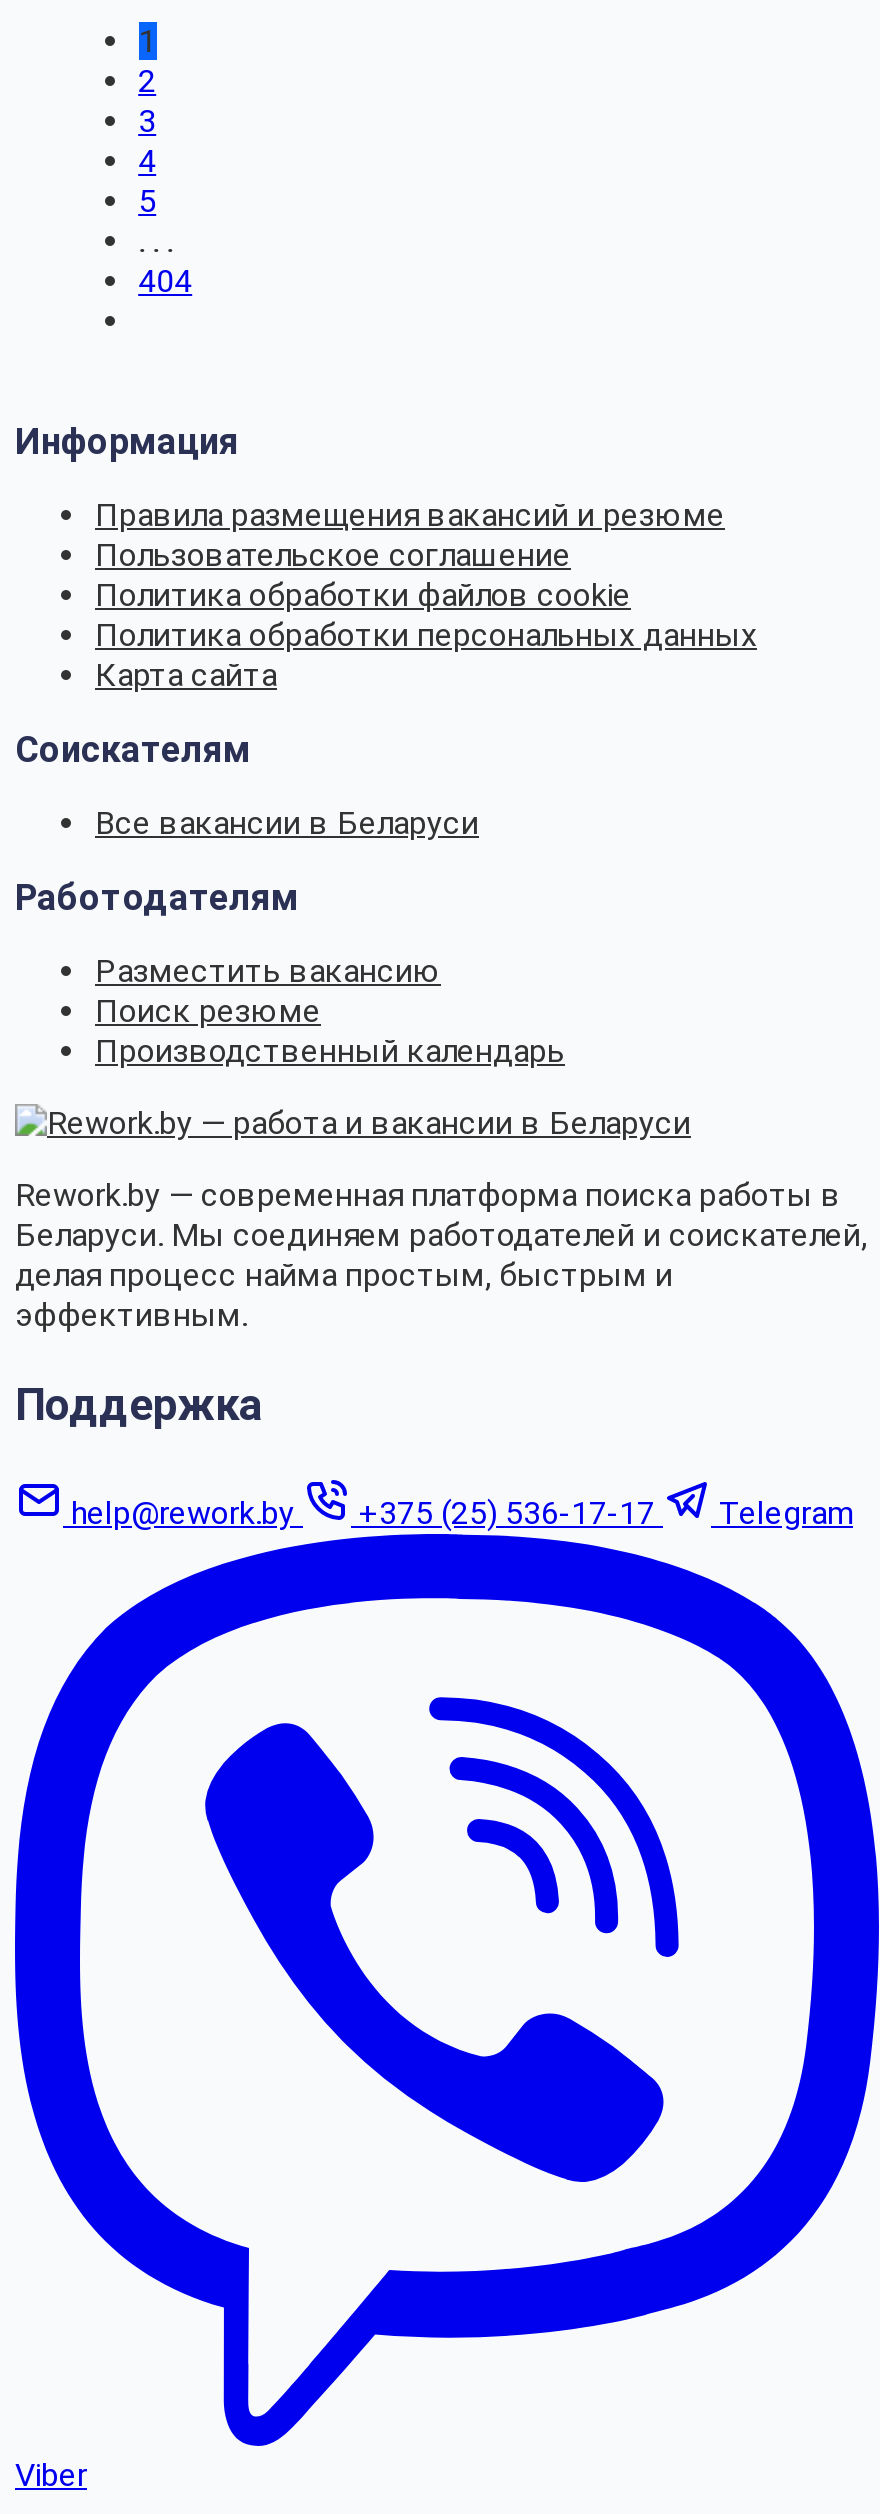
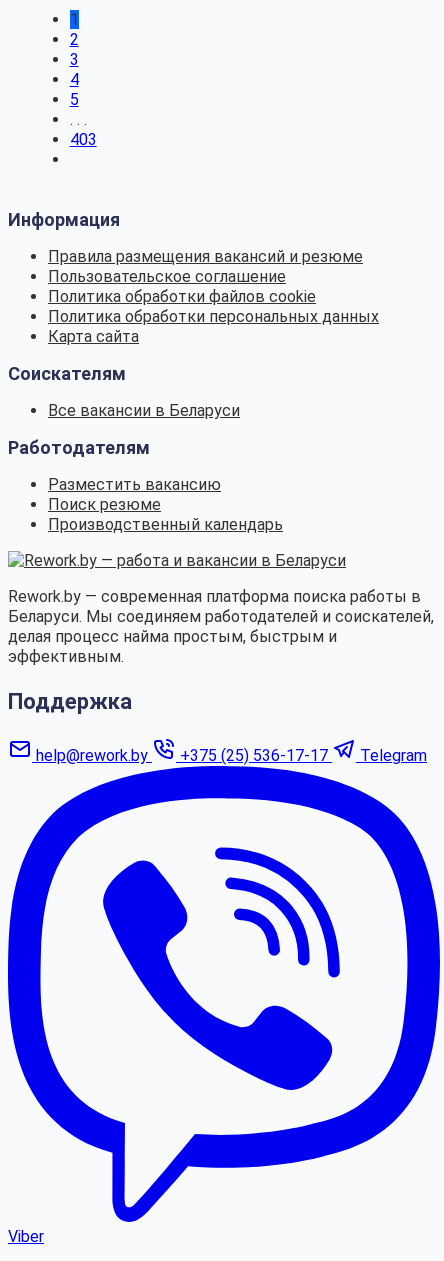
- 404
+ 403
